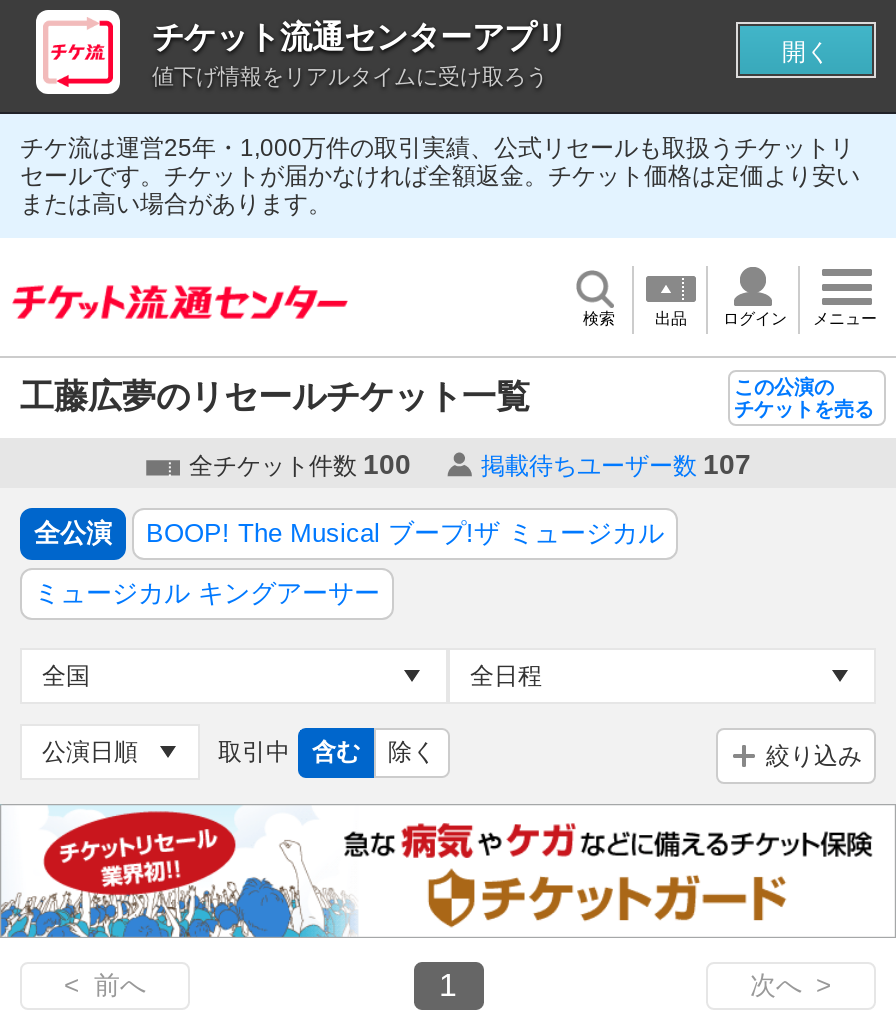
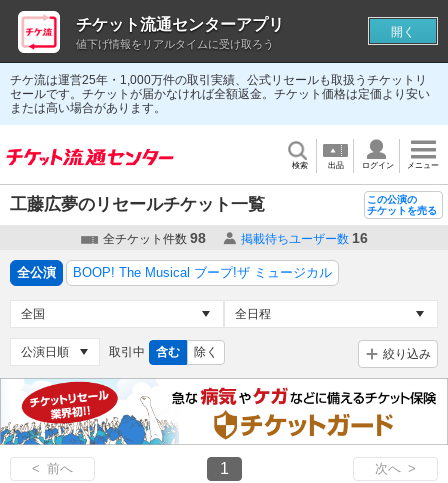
- 全チケット件数100
+ 全チケット件数98

- 掲載待ちユーザー数 107
+ 掲載待ちユーザー数 16

- ミュージカル キングアーサー
